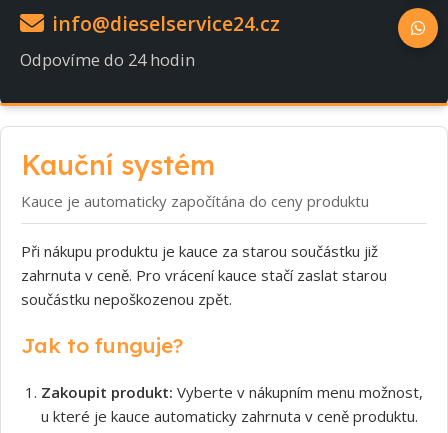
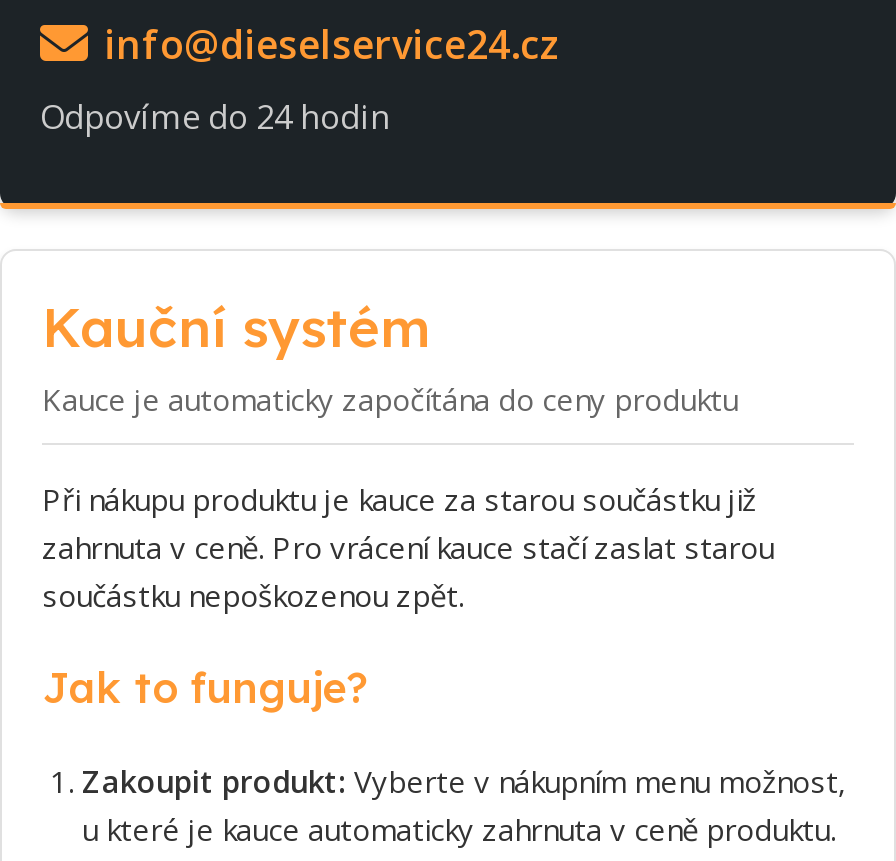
- [image]
